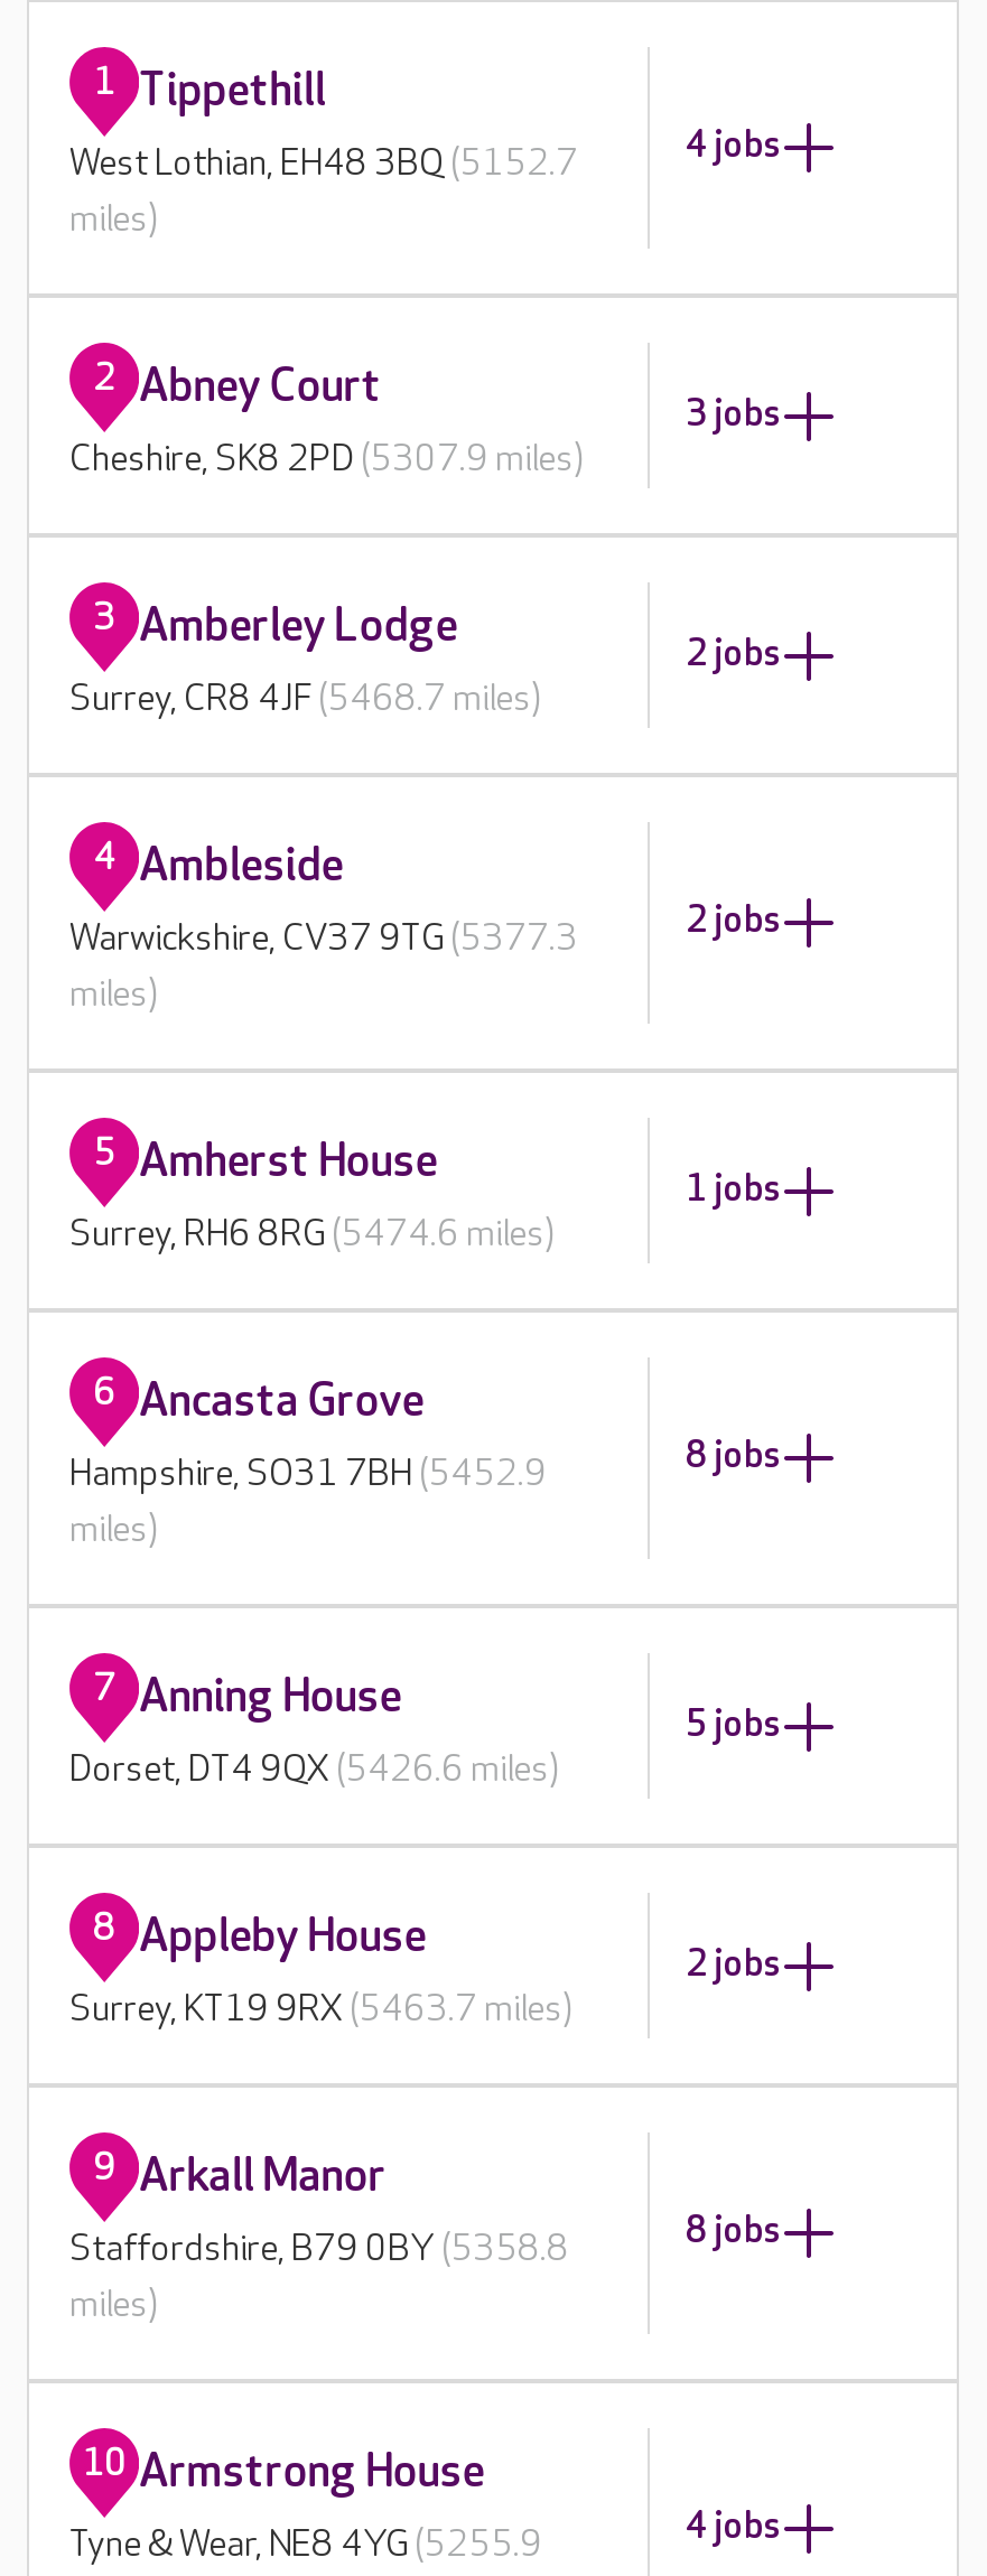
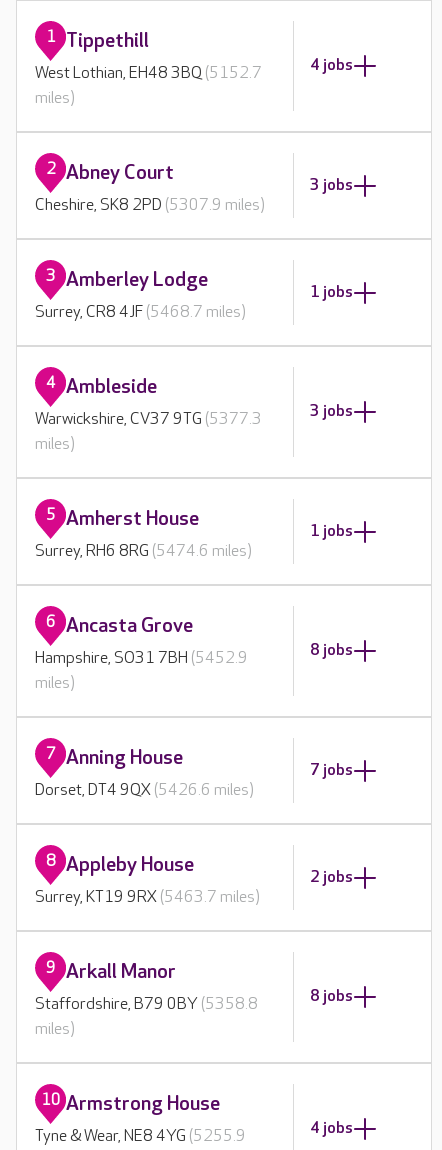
- 2 jobs
+ 1 jobs

- 2 jobs
+ 3 jobs

- 5 jobs
+ 7 jobs
